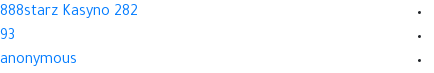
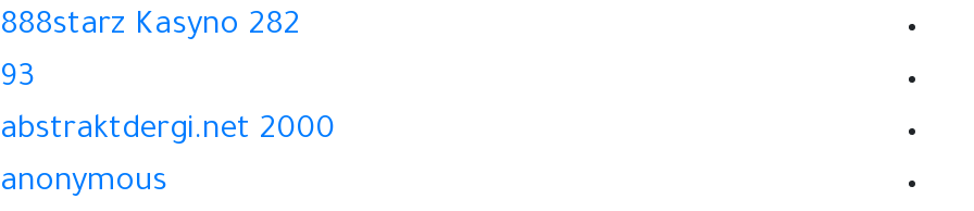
+ abstraktdergi.net 2000
